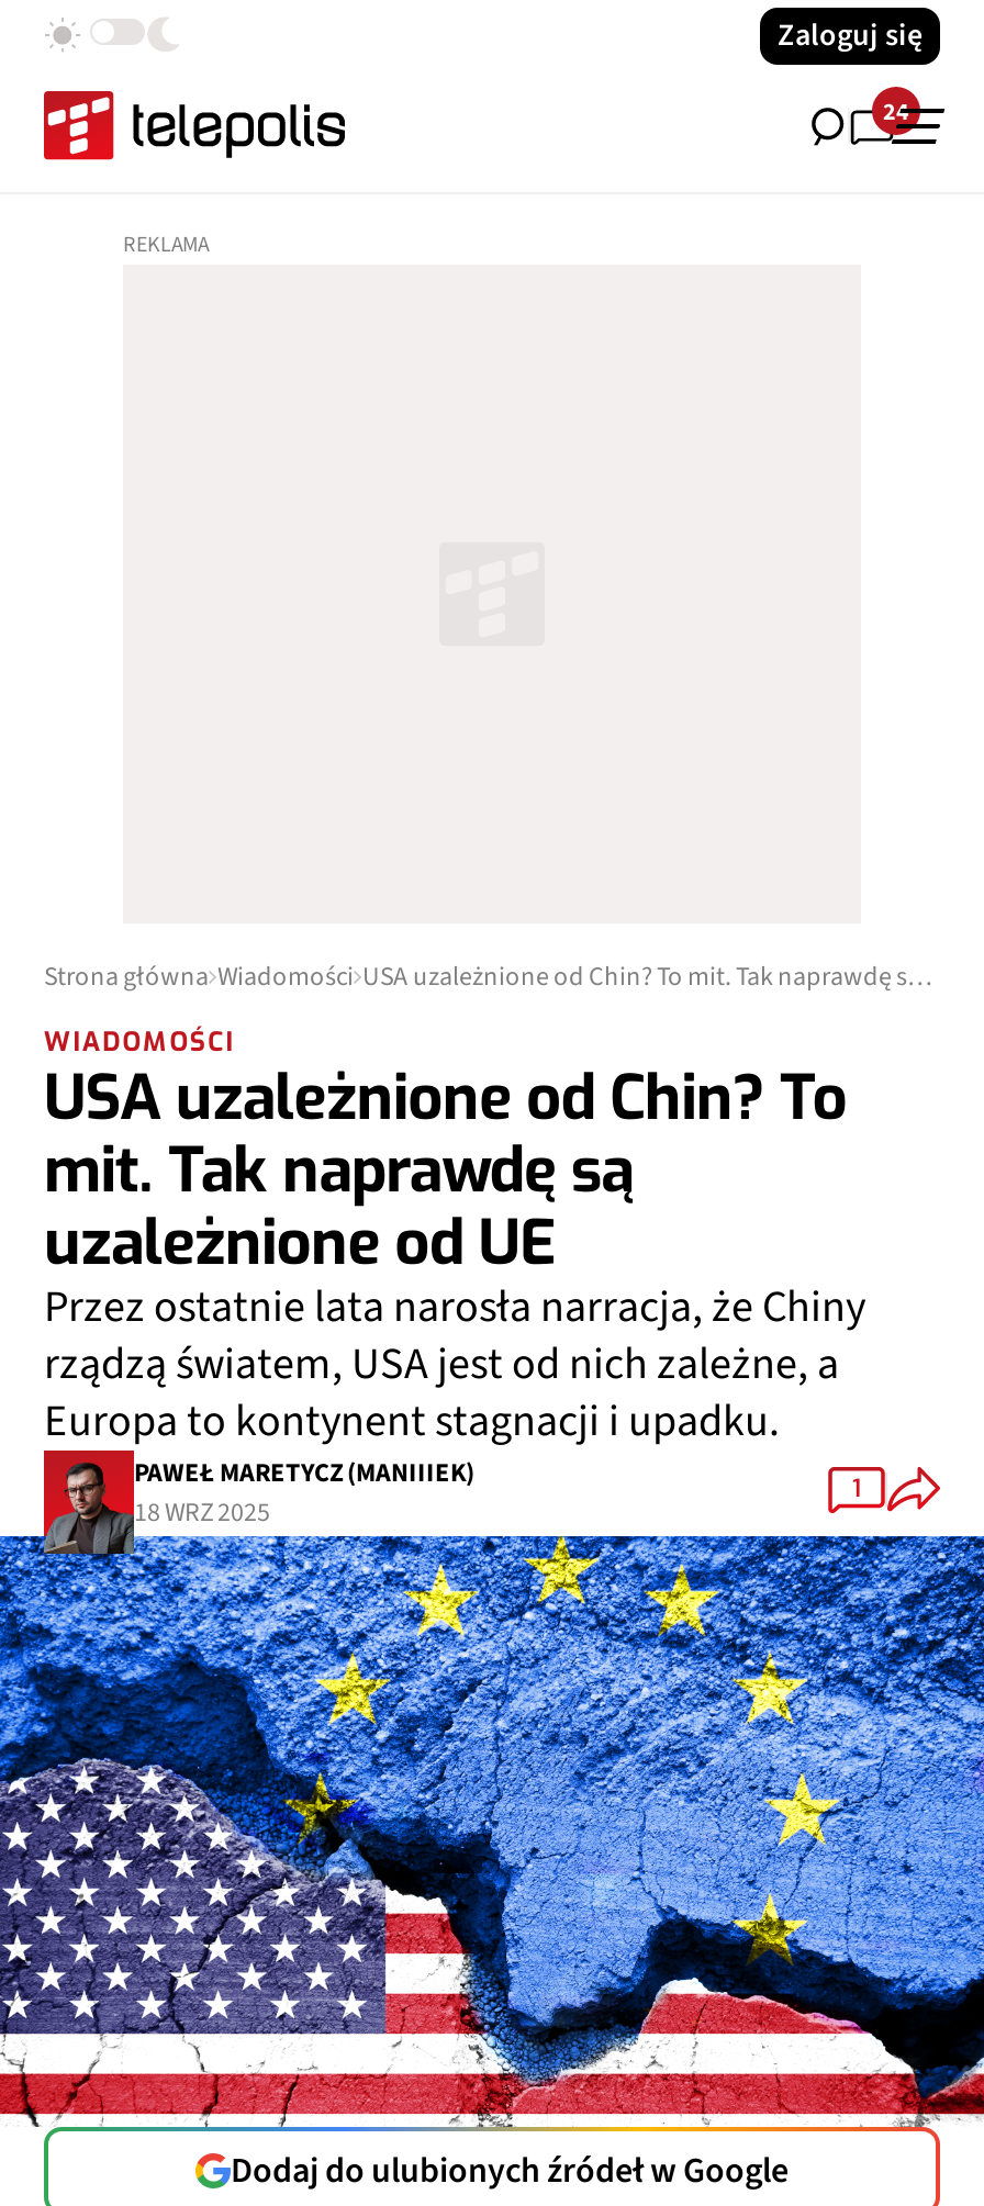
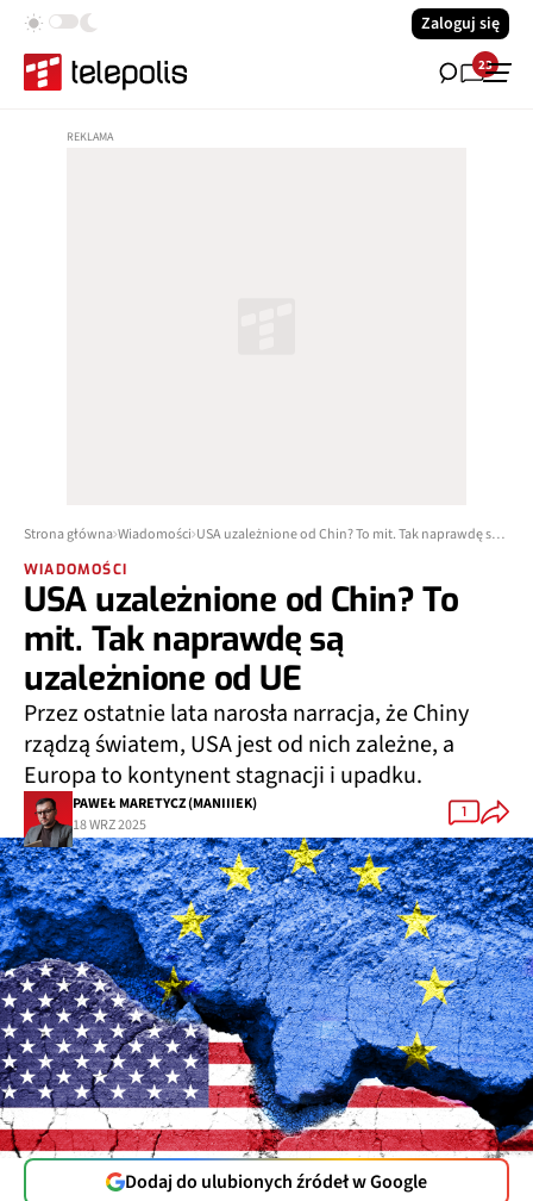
- 24
+ 23
